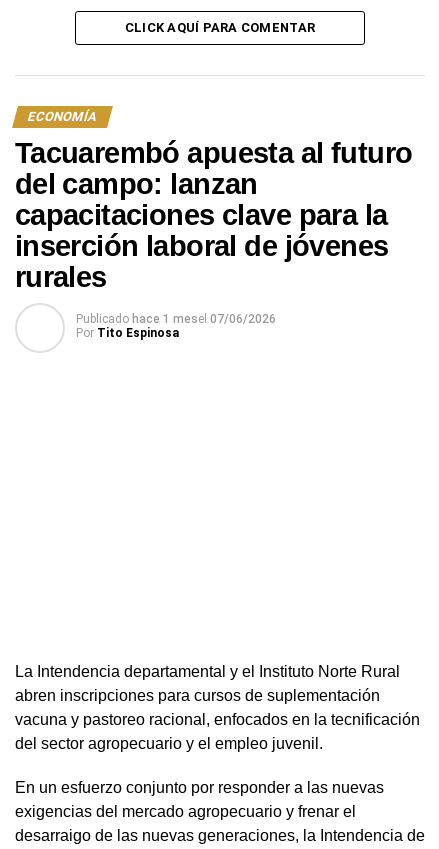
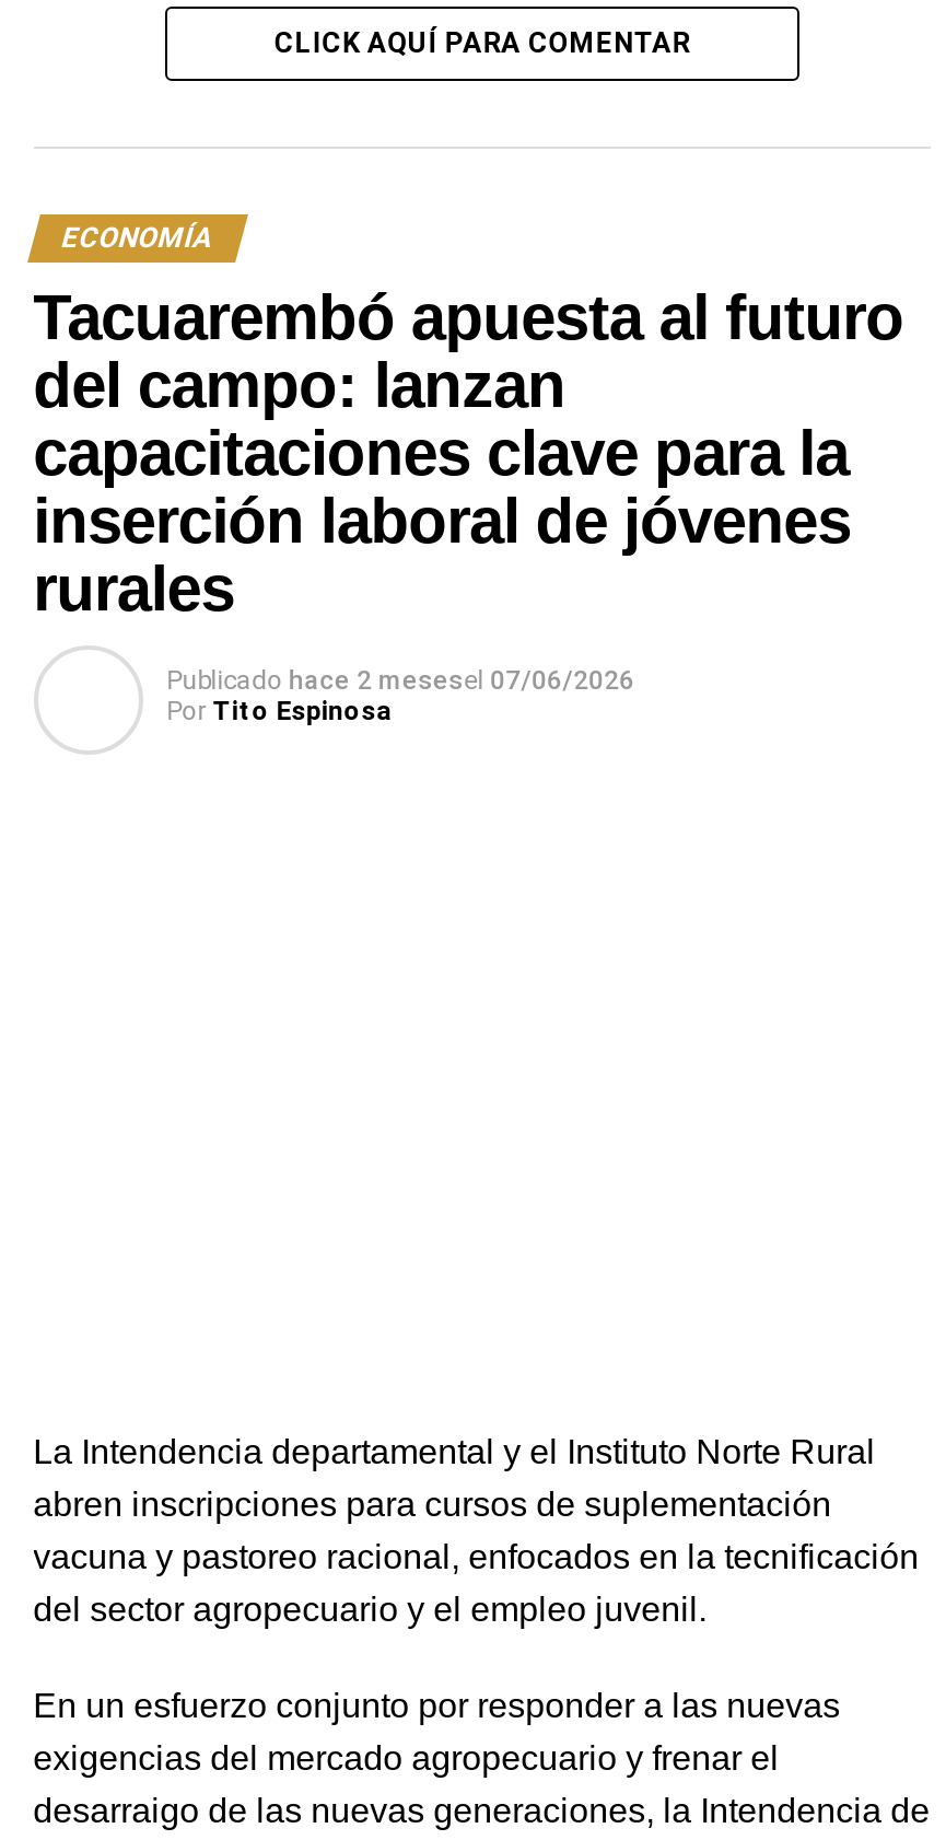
- Publicado hace 1 mesel 07/06/2026
+ Publicado hace 2 mesesel 07/06/2026
